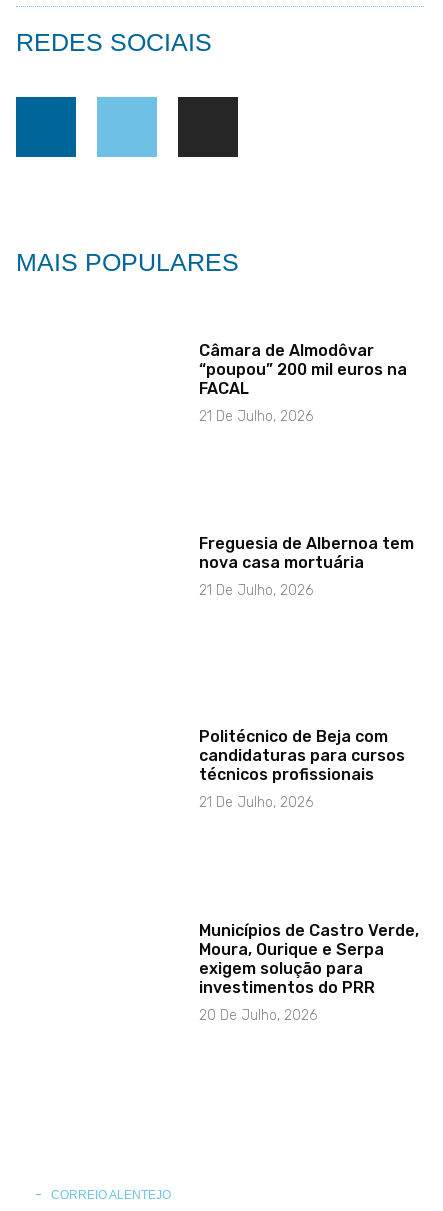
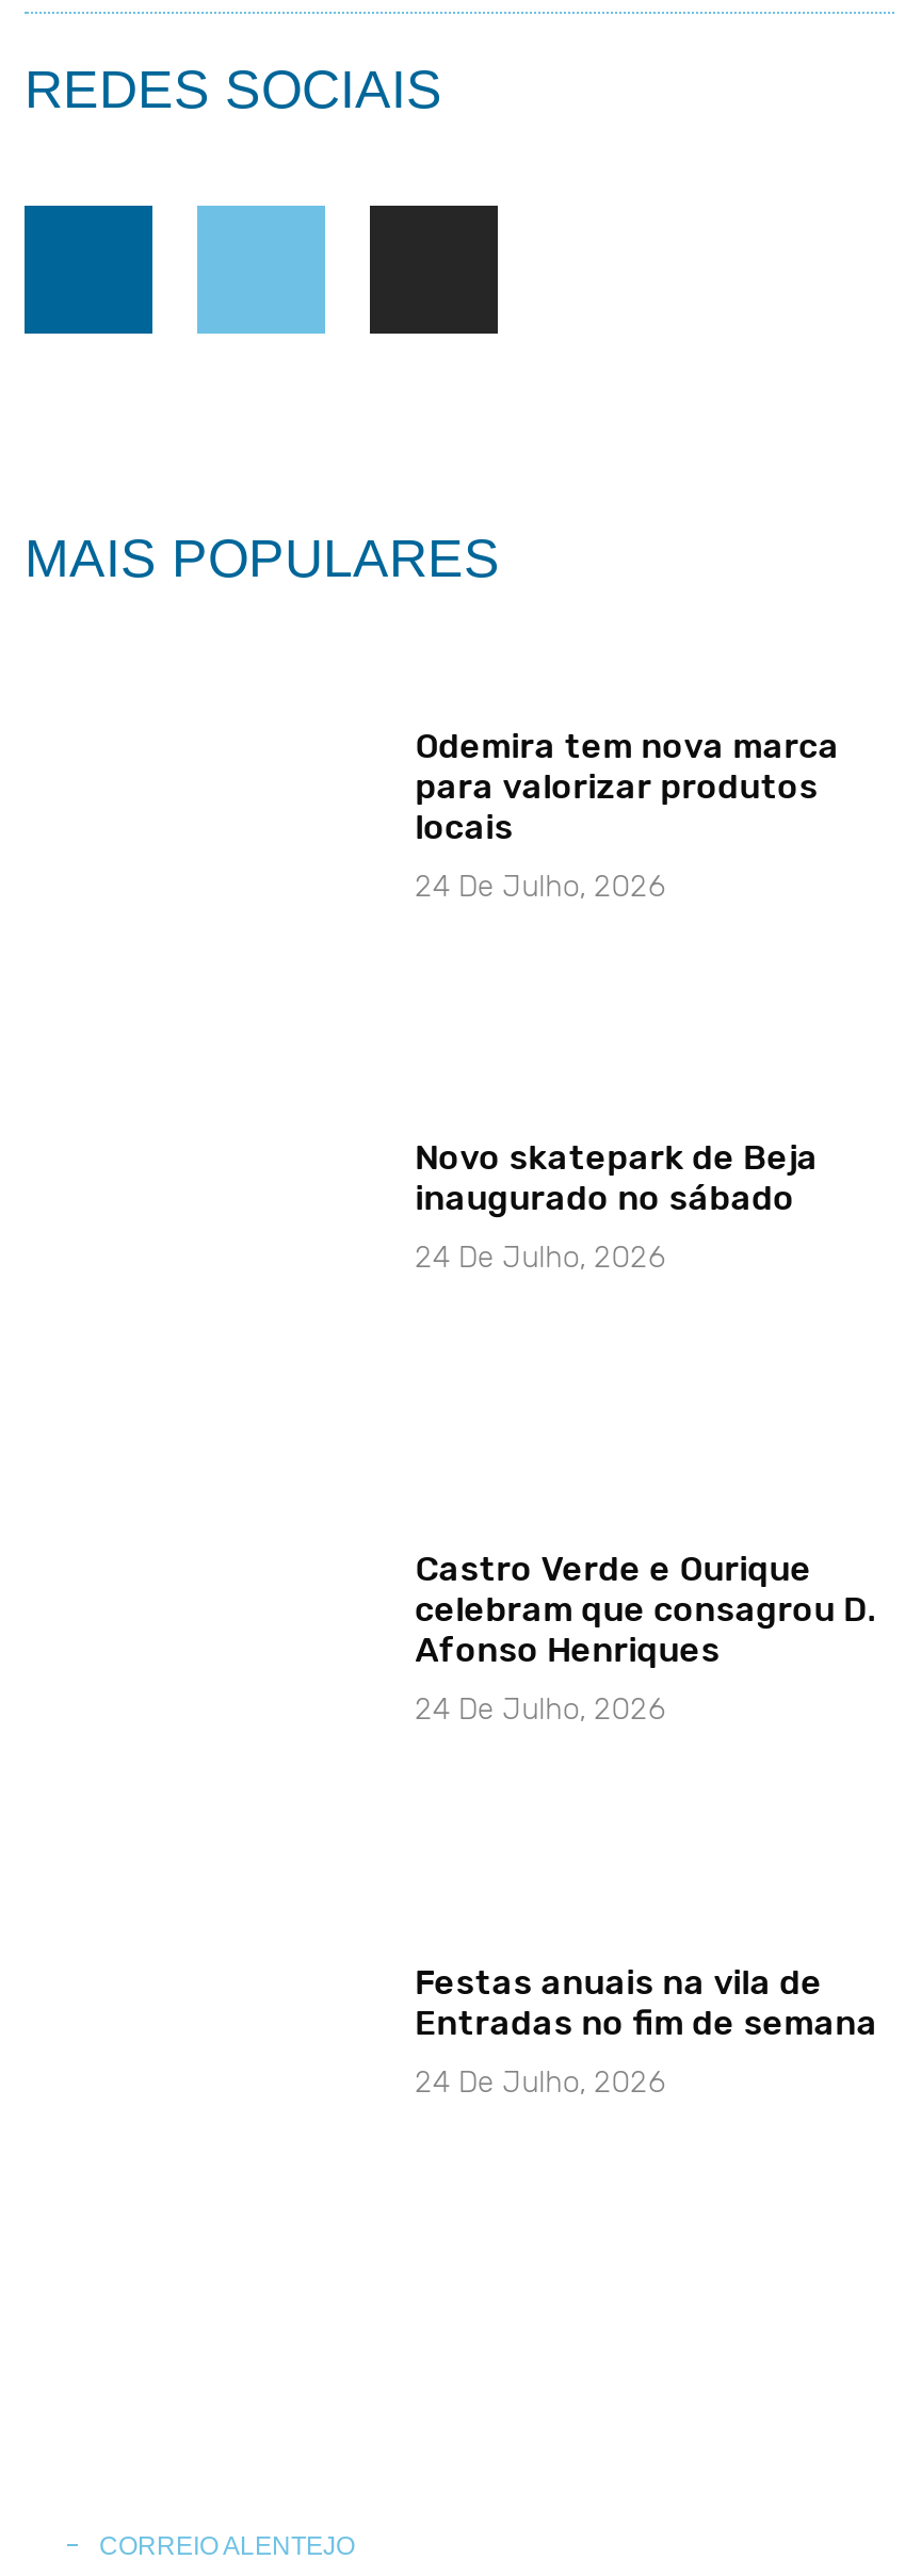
- Câmara de Almodôvar
- “poupou” 200 mil euros na
- FACAL
+ Odemira tem nova marca
+ para valorizar produtos
+ locais

- 21 De Julho, 2026
+ 24 De Julho, 2026

- Freguesia de Albernoa tem
- nova casa mortuária
+ Novo skatepark de Beja
+ inaugurado no sábado

- 21 De Julho, 2026
+ 24 De Julho, 2026

- Politécnico de Beja com
- candidaturas para cursos
- técnicos profissionais
+ Castro Verde e Ourique
+ celebram que consagrou D.
+ Afonso Henriques

- 21 De Julho, 2026
+ 24 De Julho, 2026

- Municípios de Castro Verde,
- Moura, Ourique e Serpa
- exigem solução para
- investimentos do PRR
+ Festas anuais na vila de
+ Entradas no fim de semana

- 20 De Julho, 2026
+ 24 De Julho, 2026
